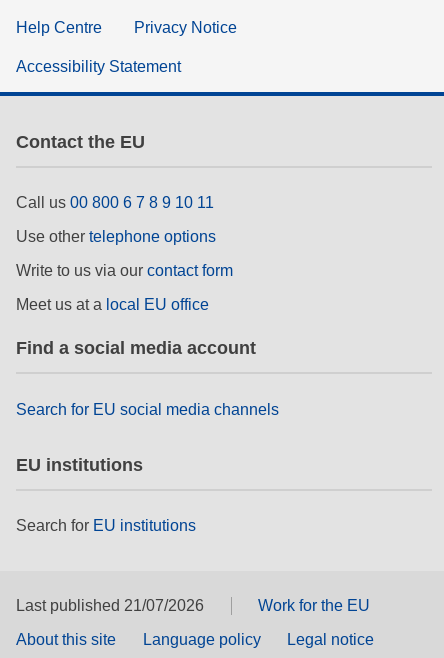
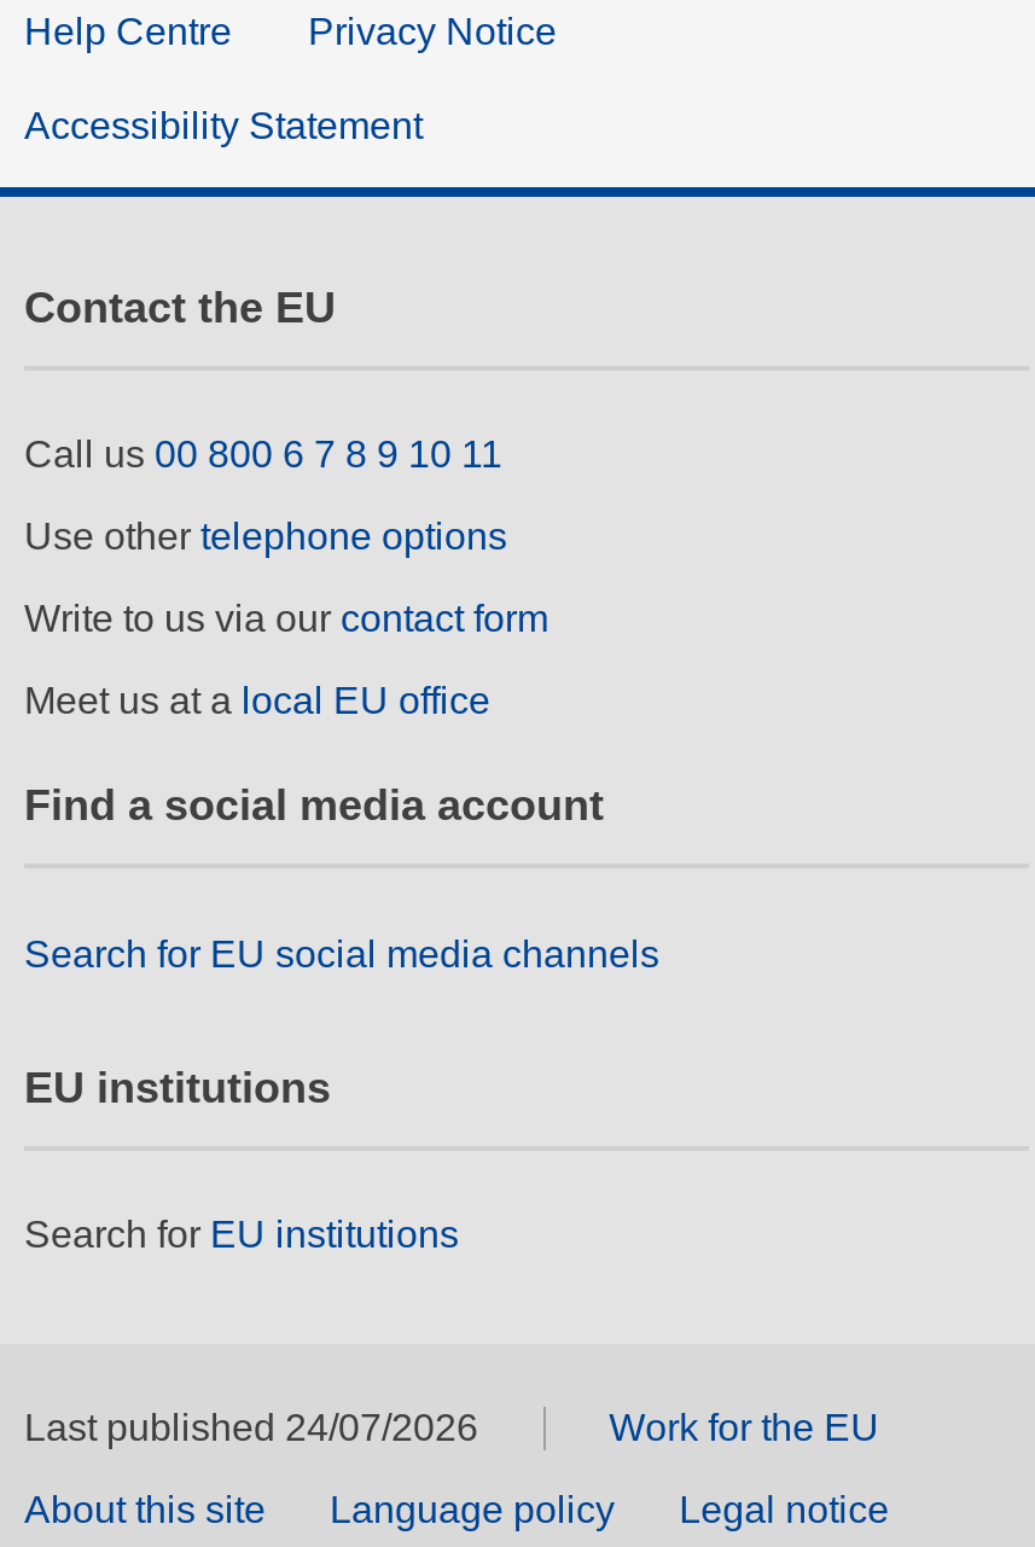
- Last published 21/07/2026
+ Last published 24/07/2026
